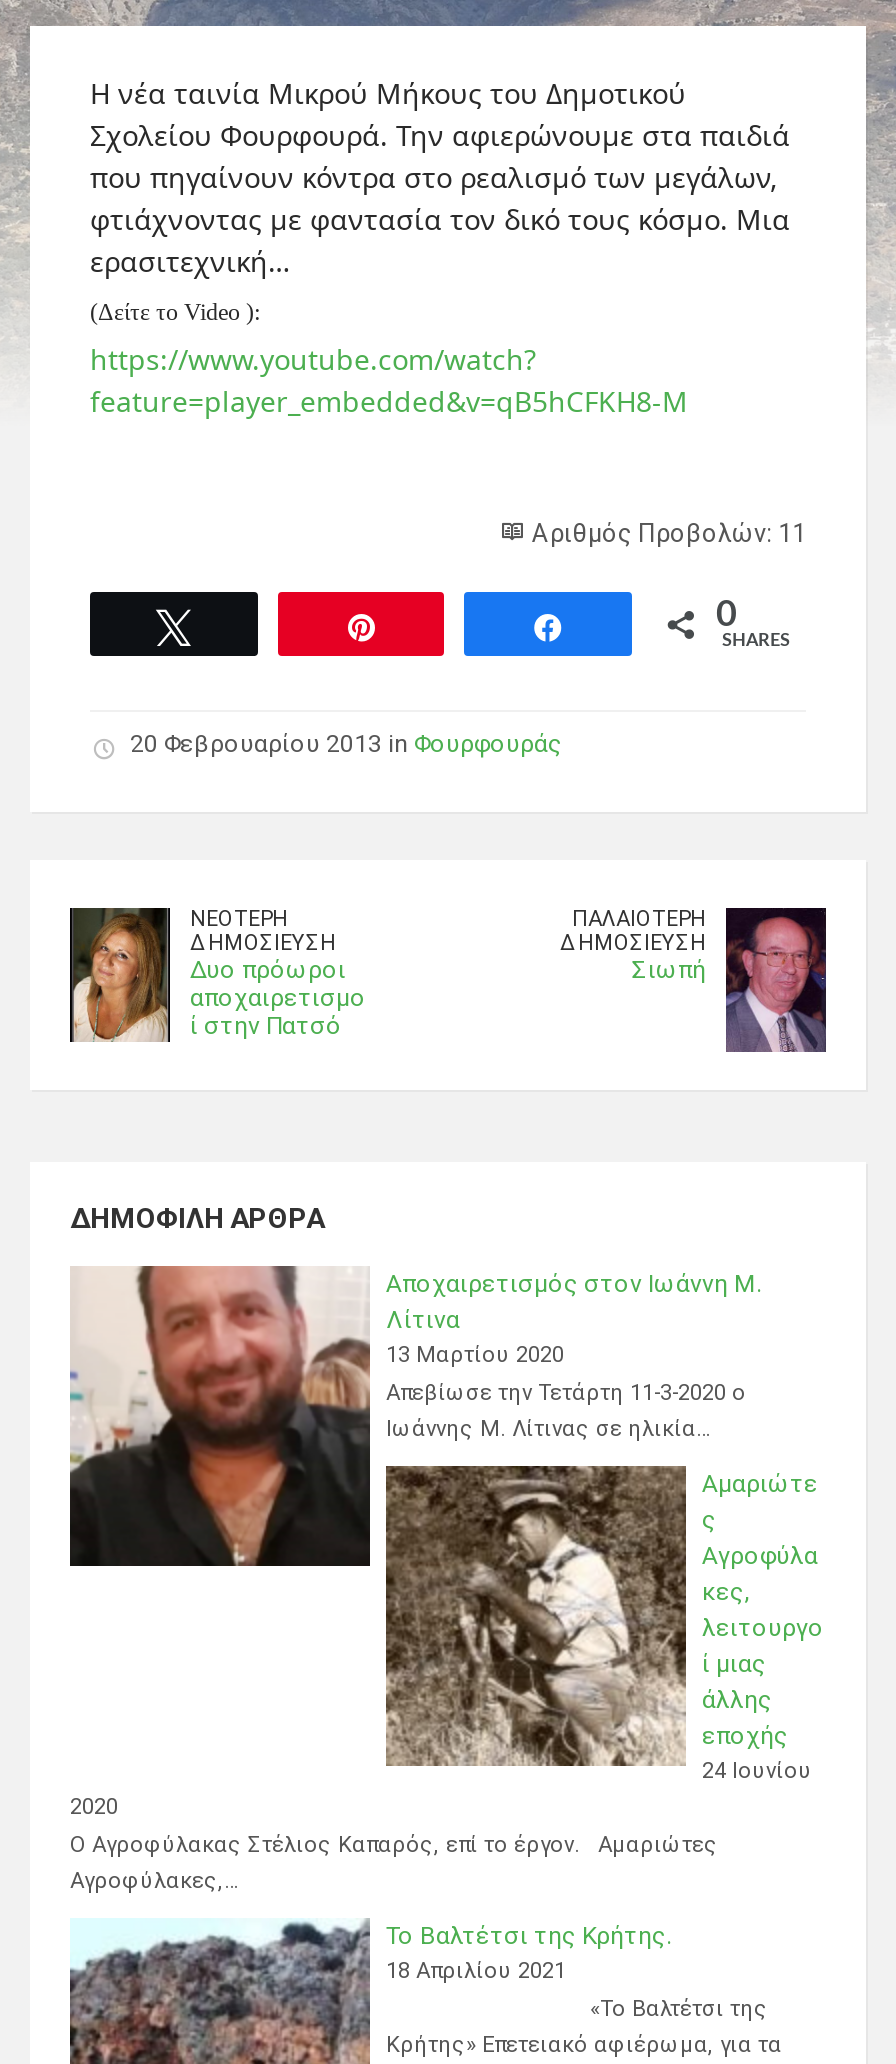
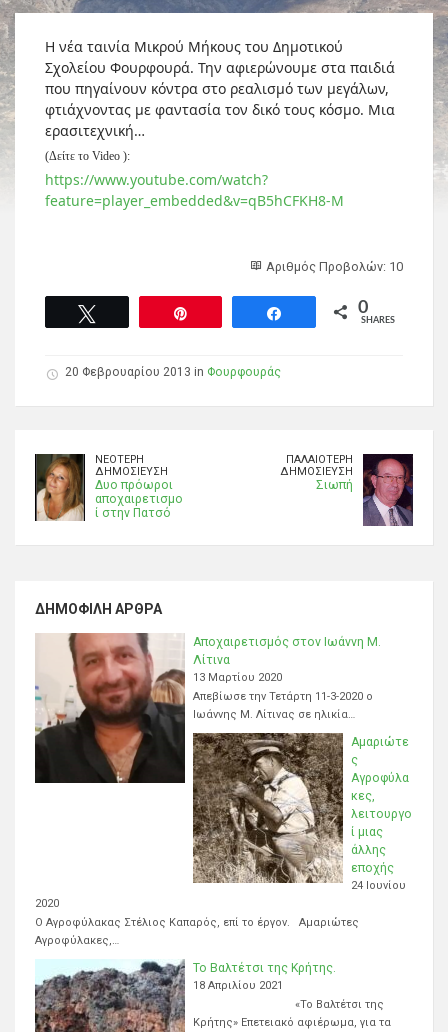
- Αριθμός Προβολών: 11
+ Αριθμός Προβολών: 10
